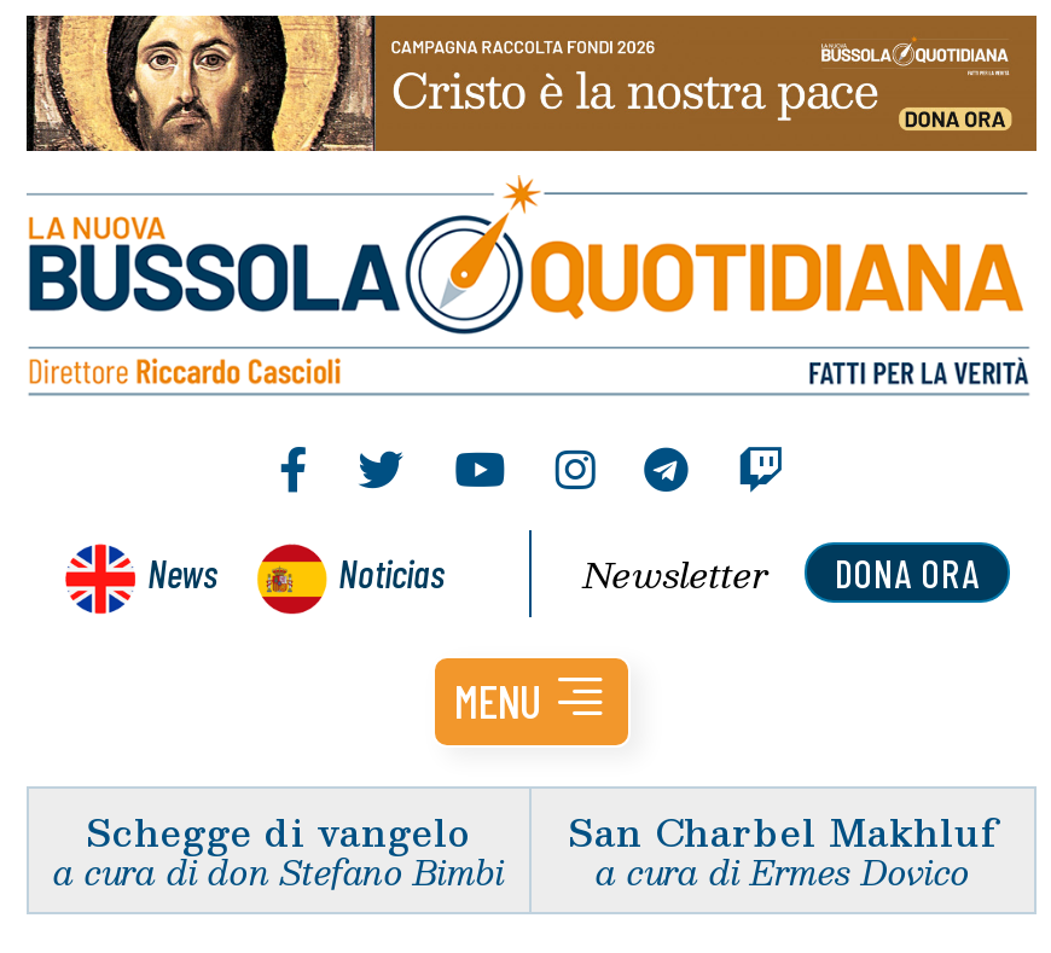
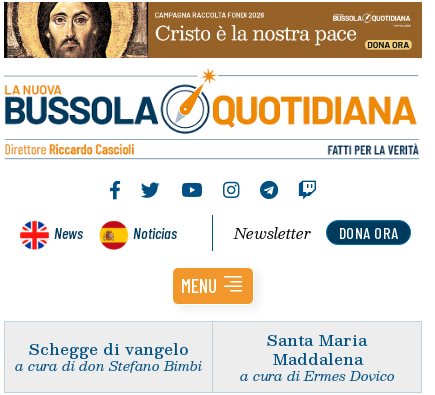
- San Charbel Makhluf
+ Santa Maria
+ Maddalena
